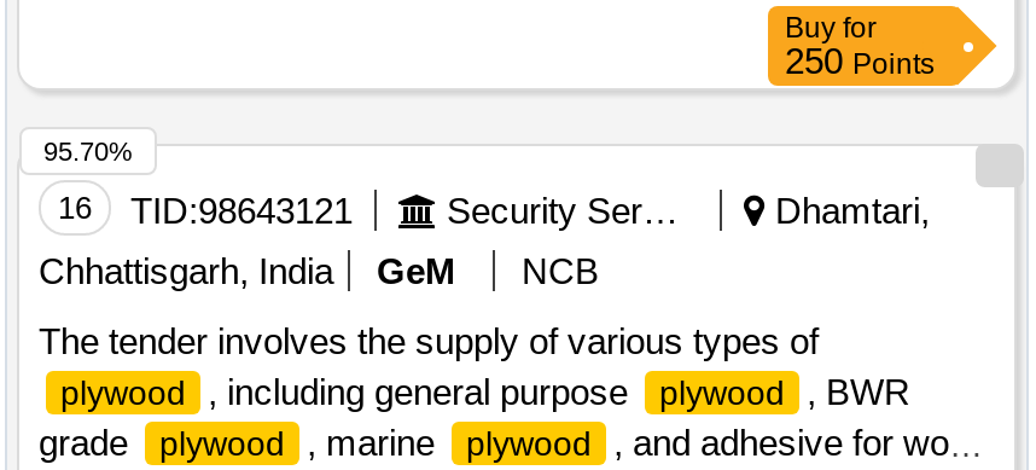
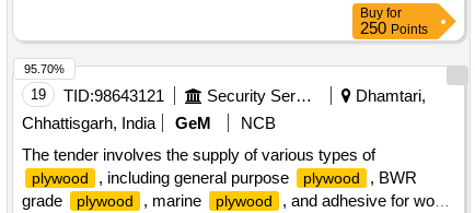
- 16 TID:98643121
+ 19 TID:98643121
